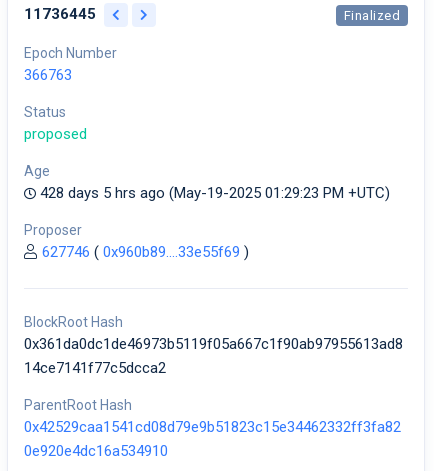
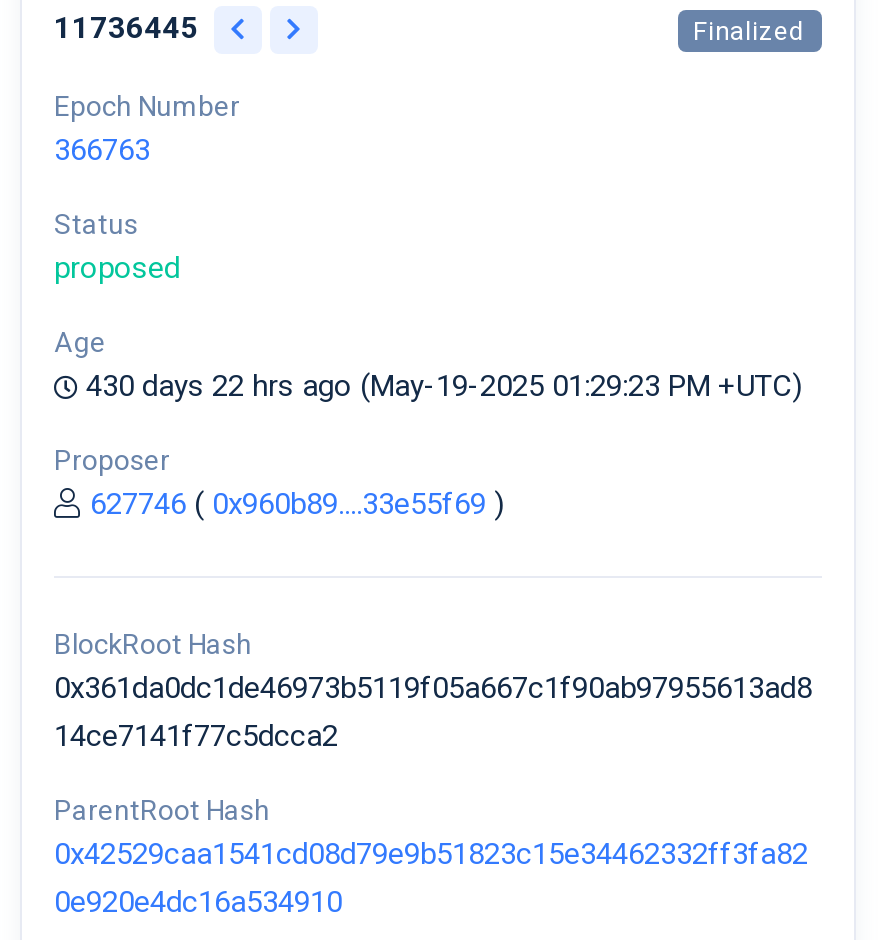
- 428 days 5 hrs ago (May-19-2025 01:29:23 PM +UTC)
+ 430 days 22 hrs ago (May-19-2025 01:29:23 PM +UTC)
